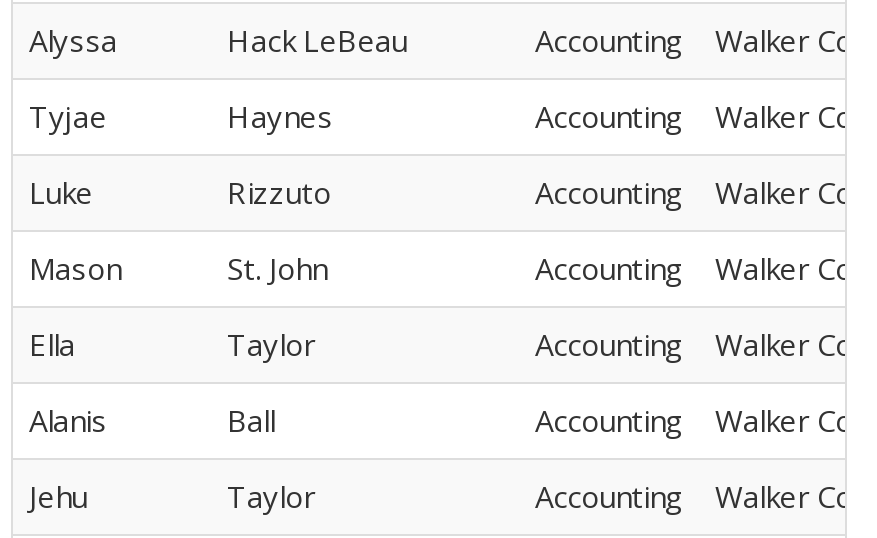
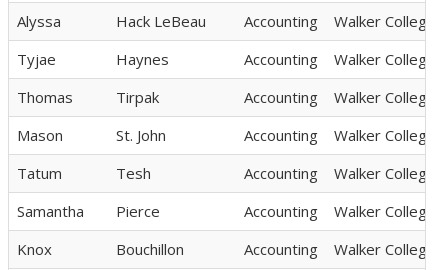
- Luke
- Rizzuto
+ Thomas
+ Tirpak

- Ella
- Taylor
+ Tatum
+ Tesh

- Alanis
- Ball
+ Samantha
+ Pierce

- Jehu
- Taylor
+ Knox
+ Bouchillon
